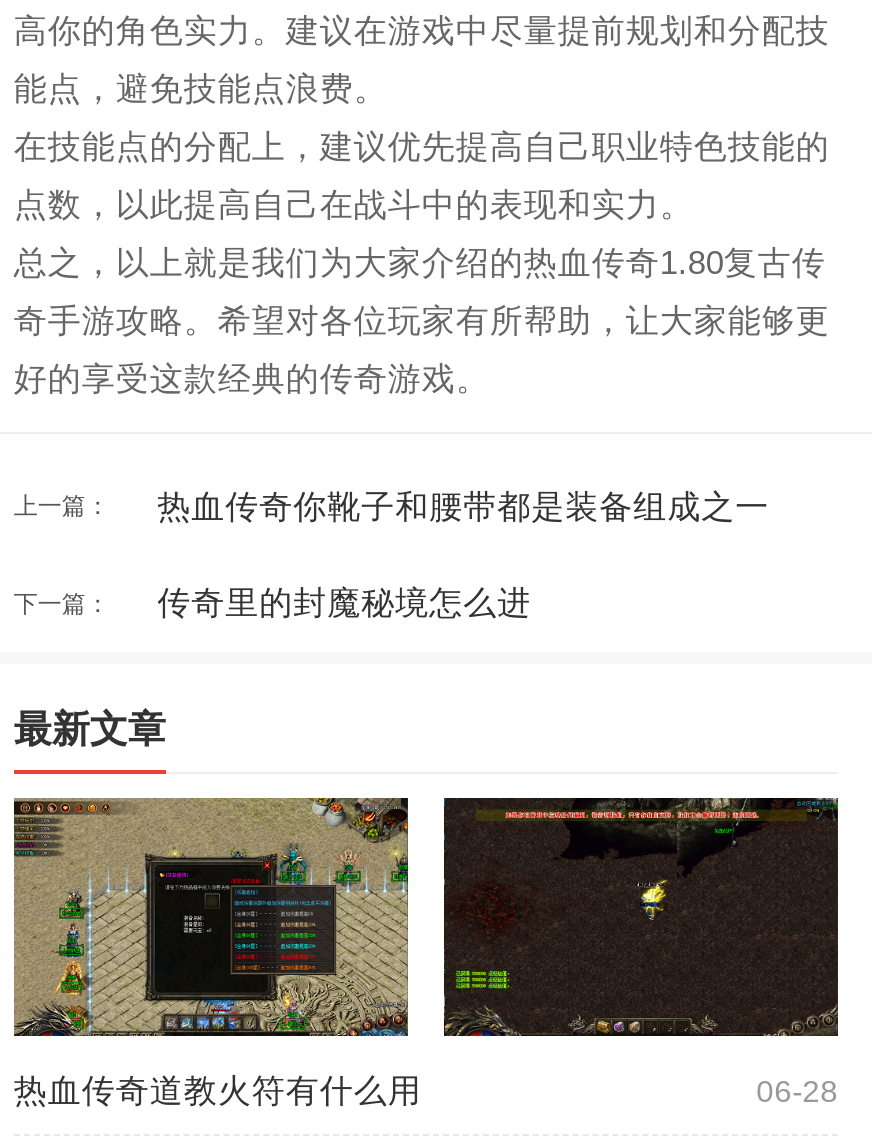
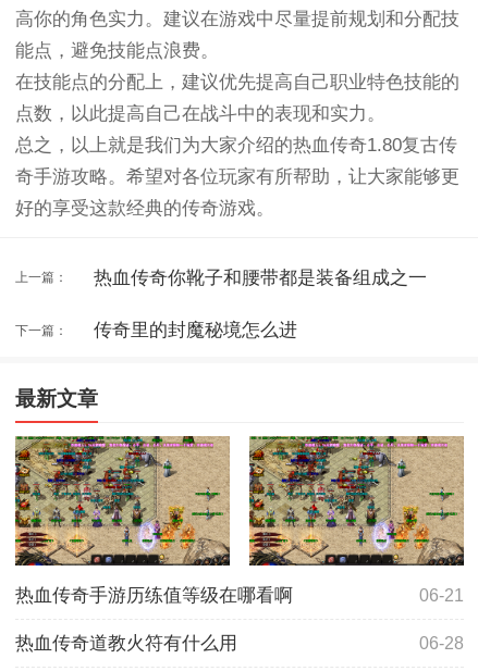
+ 热血传奇手游历练值等级在哪看啊
+ 06-21

- [image]
+ [image]

- [image]
+ [image]
